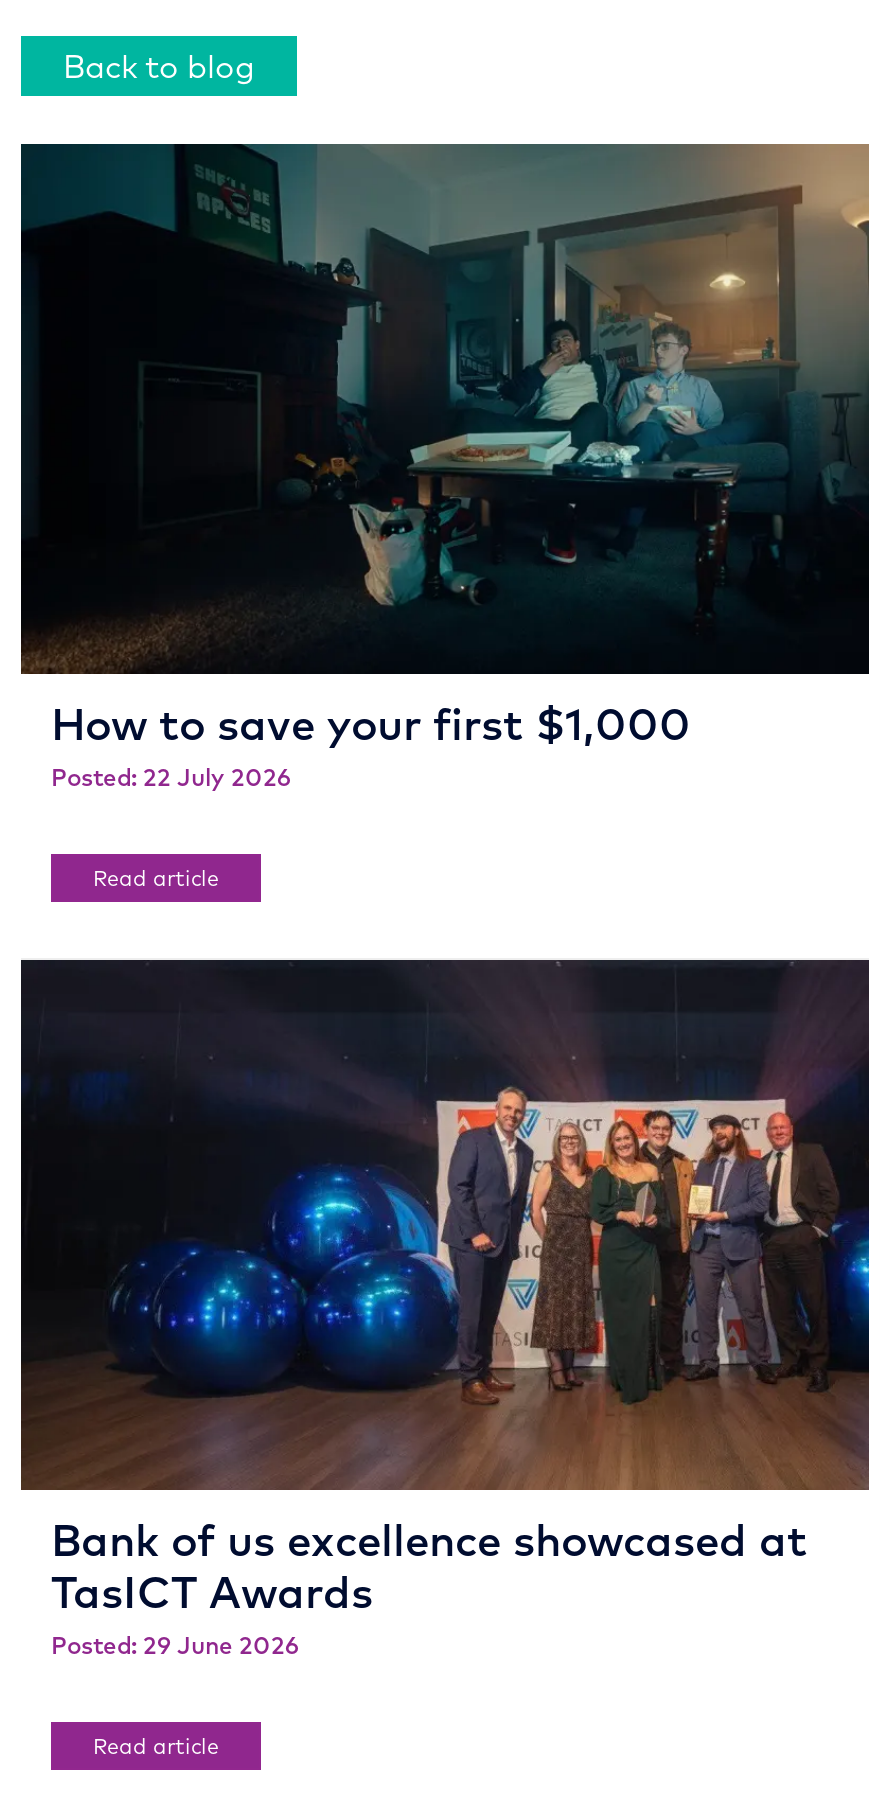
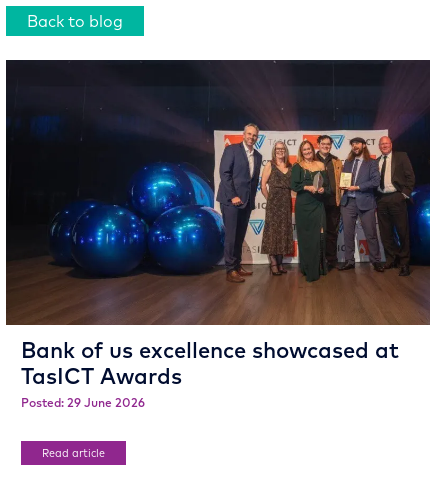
- [image]
- How to save your first $1,000
- Posted: 22 July 2026
- Read article
